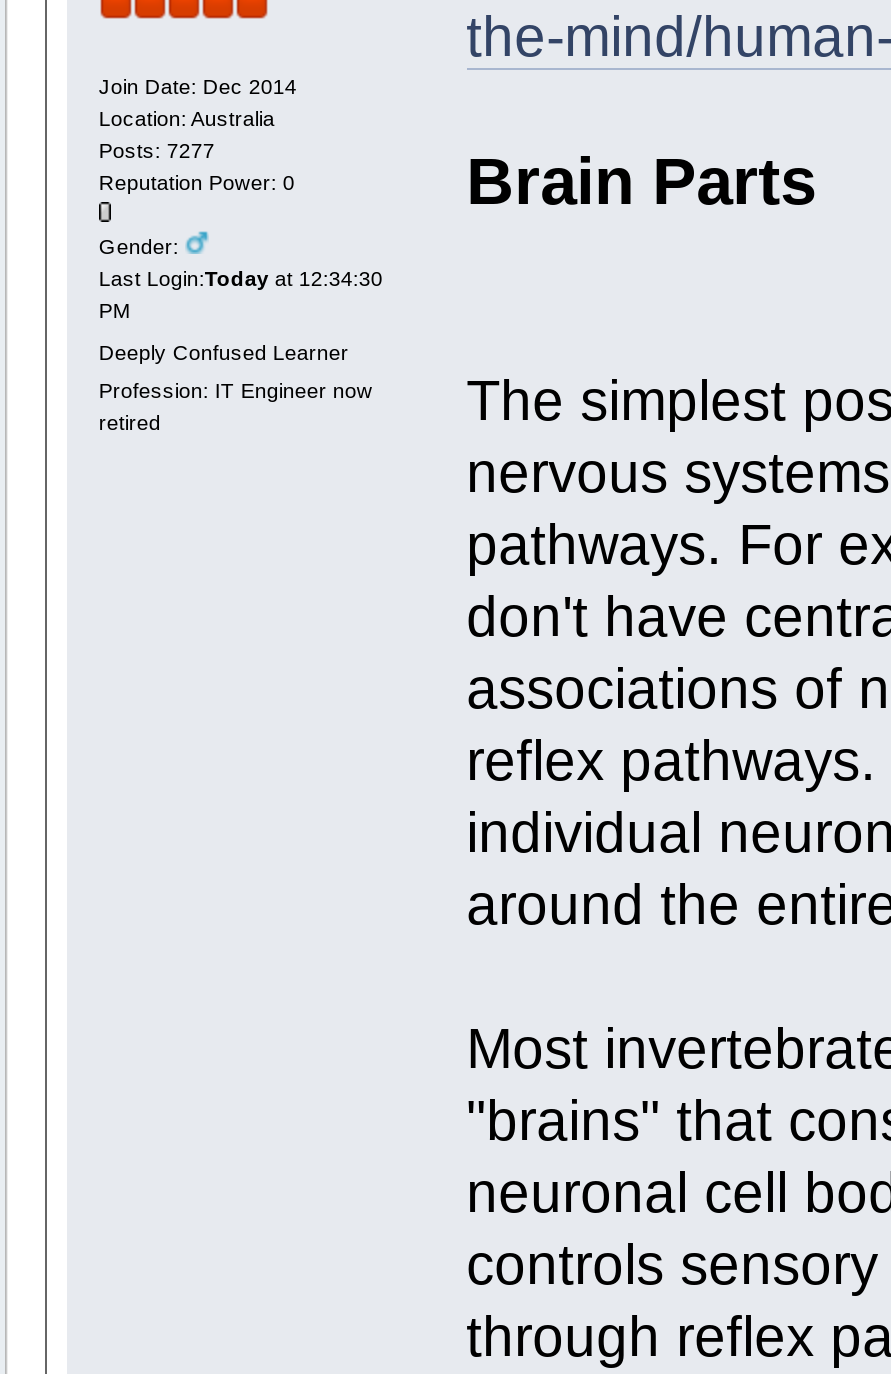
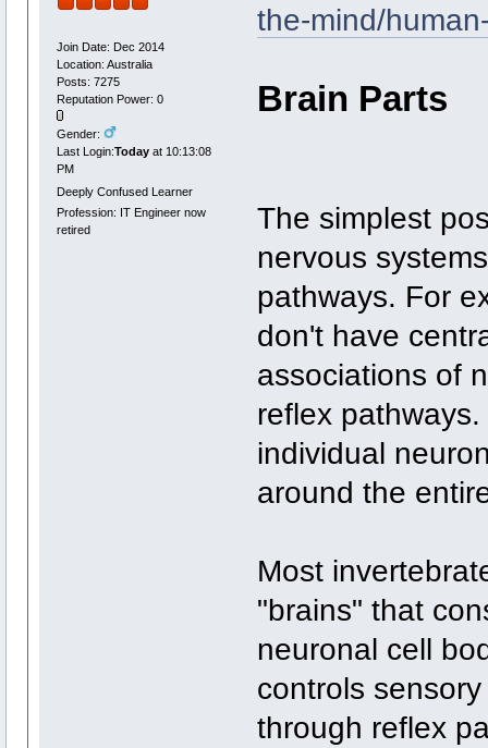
- Posts: 7277
+ Posts: 7275

- Last Login:Today at 12:34:30
+ Last Login:Today at 10:13:08
